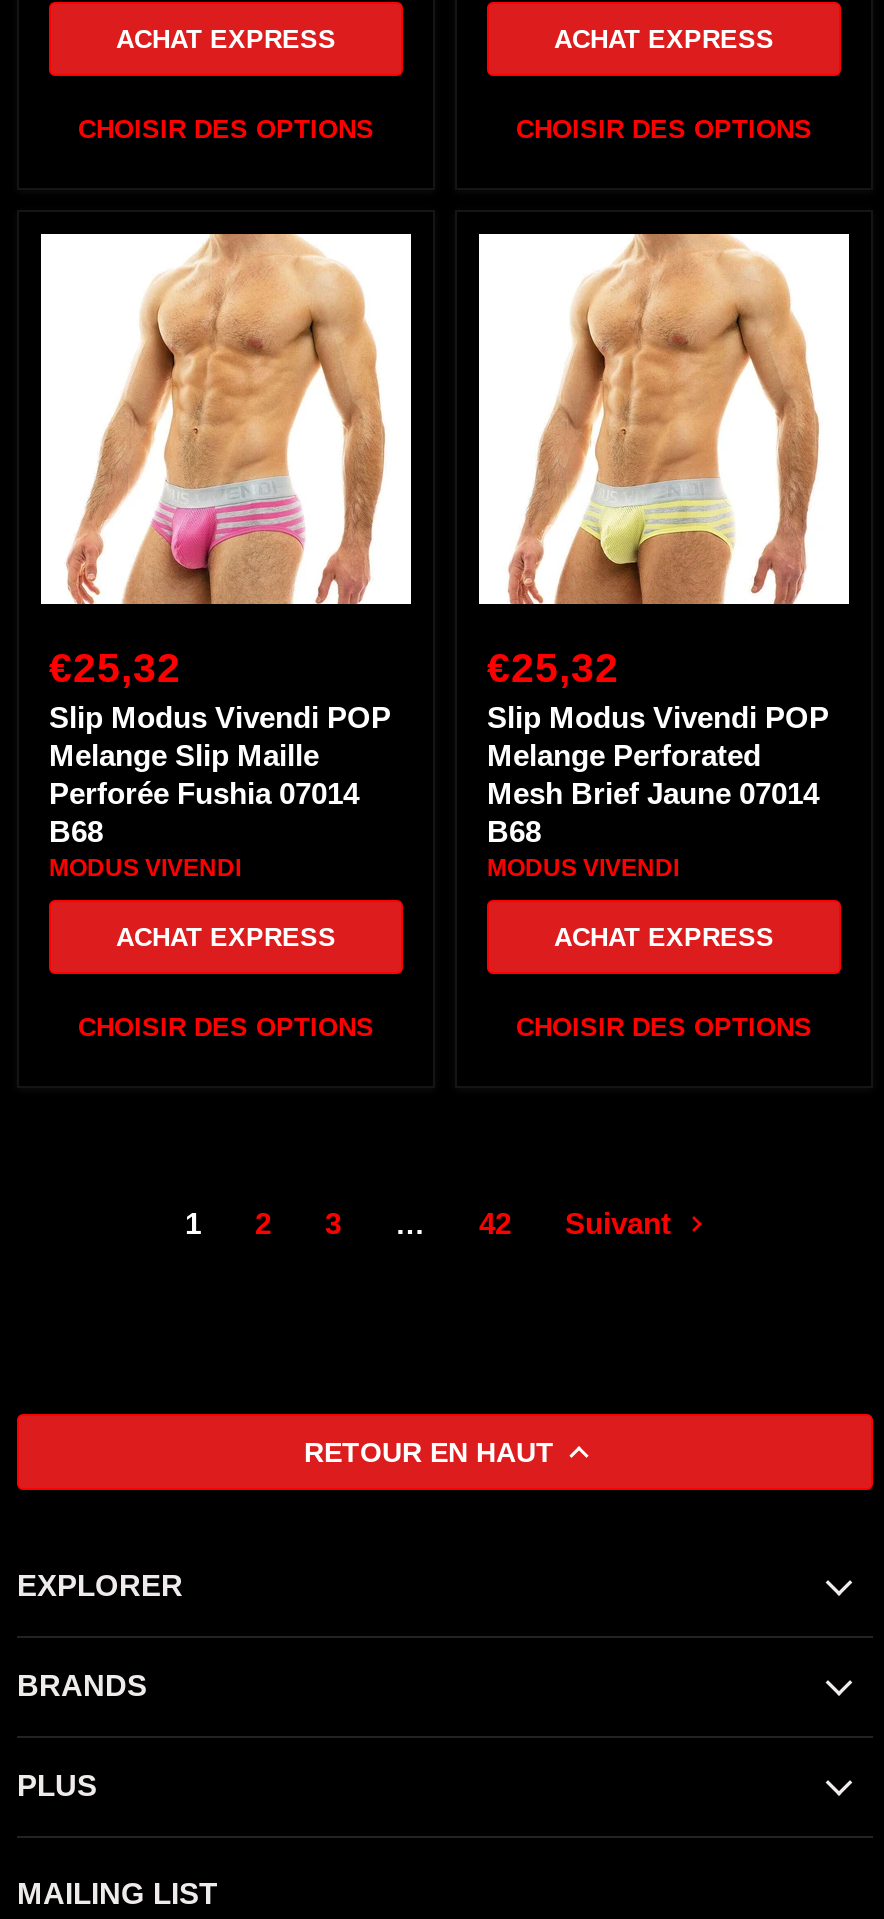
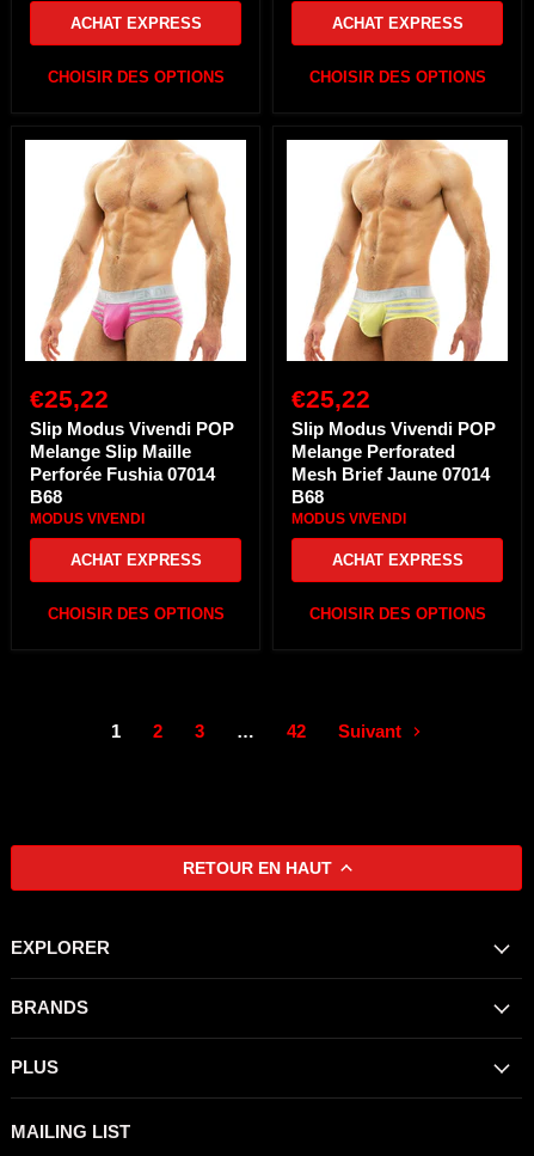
- €25,32
+ €25,22

- €25,32
+ €25,22
